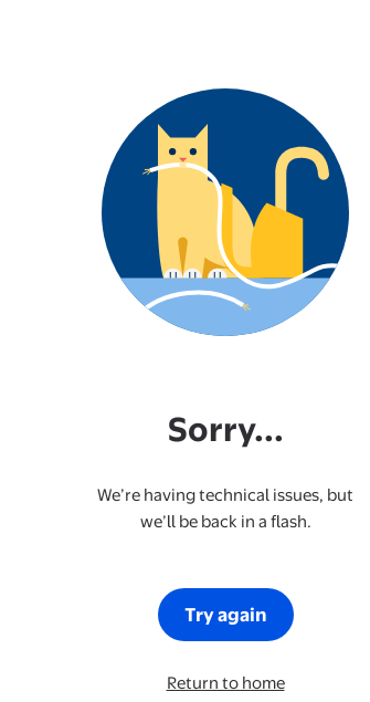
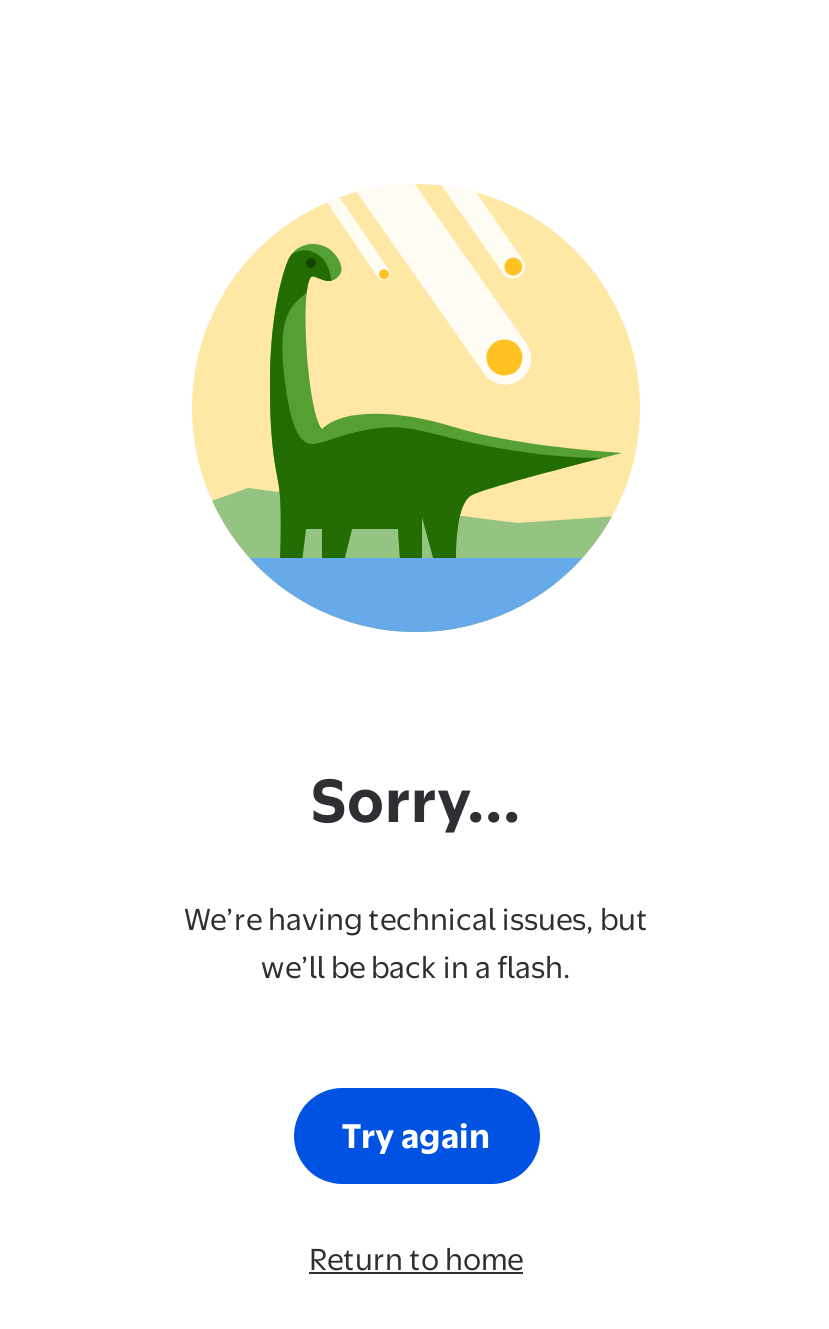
- [image]
+ [image]
